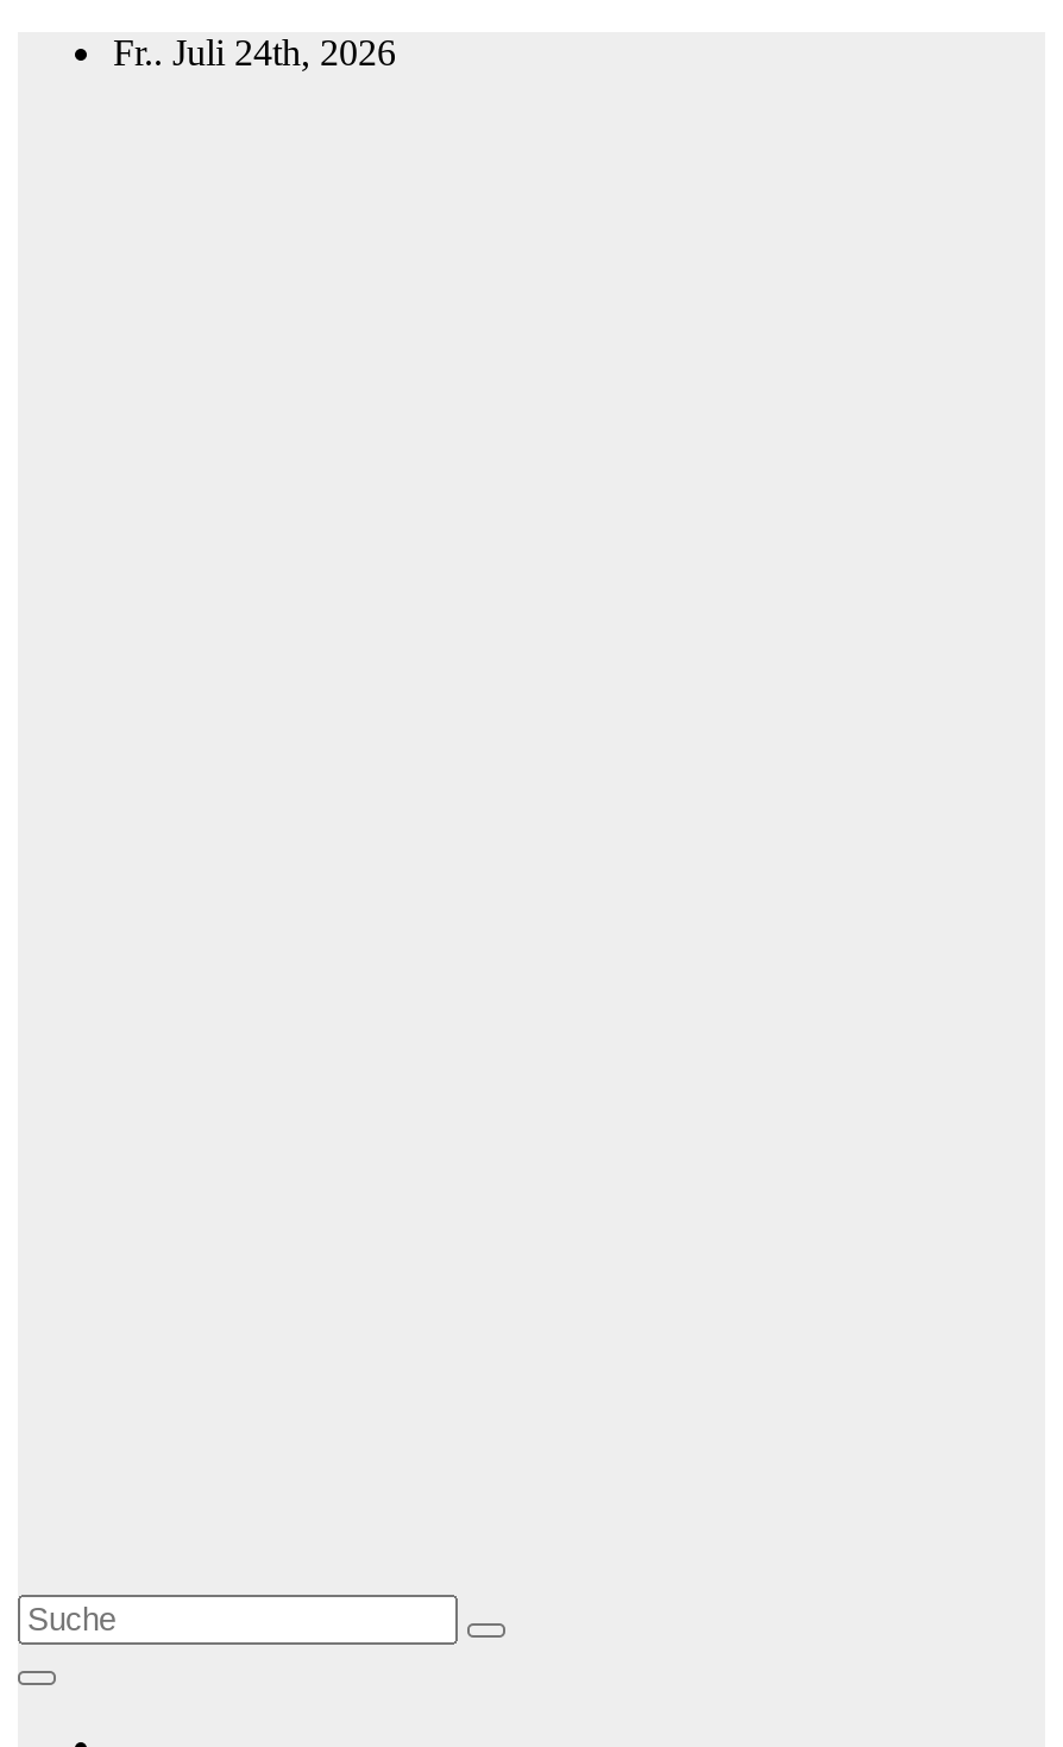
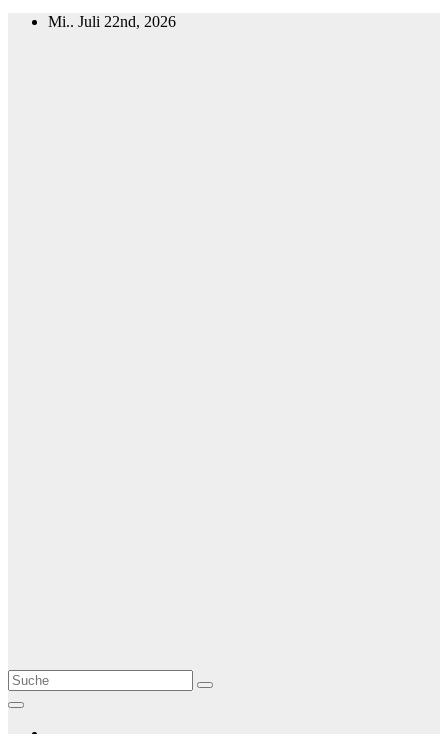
- Fr.. Juli 24th, 2026
+ Mi.. Juli 22nd, 2026
